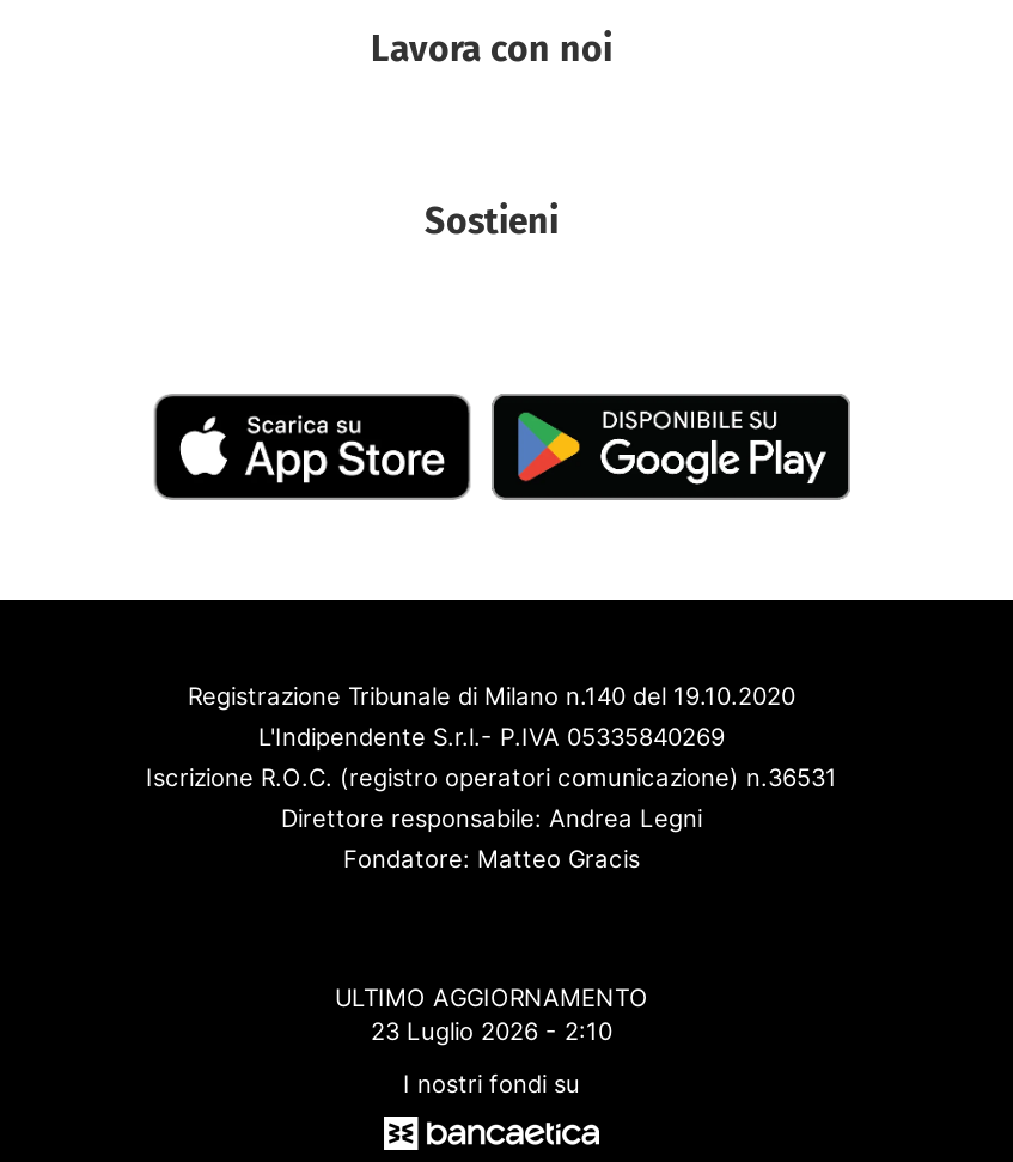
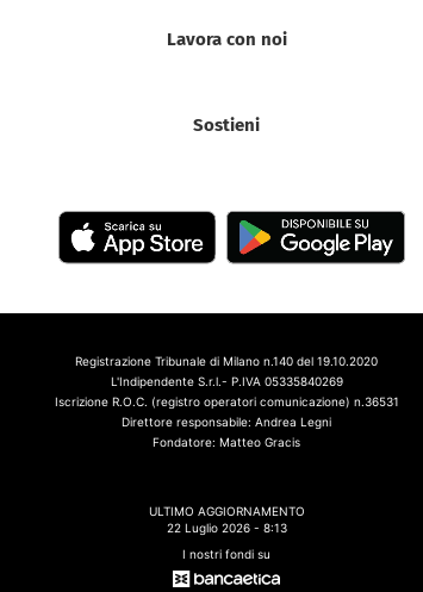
- 23 Luglio 2026 - 2:10
+ 22 Luglio 2026 - 8:13
